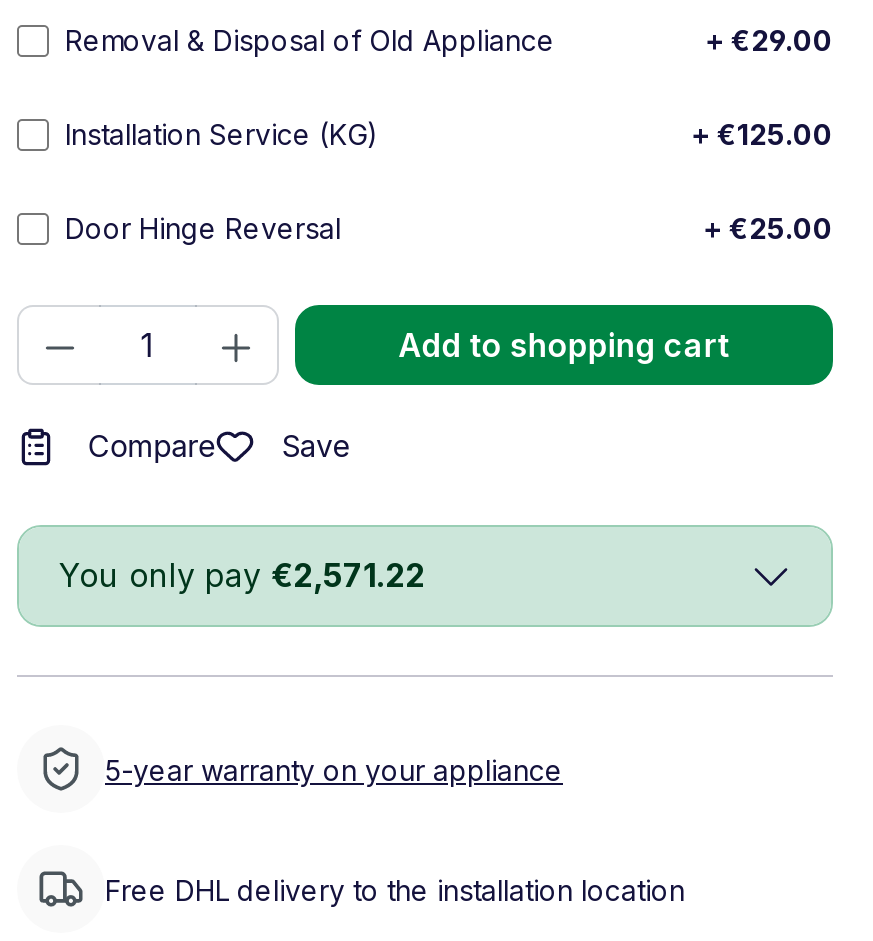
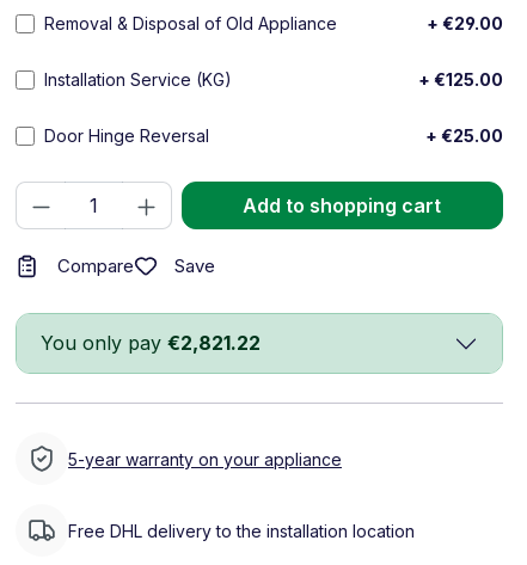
- You only pay €2,571.22
+ You only pay €2,821.22
